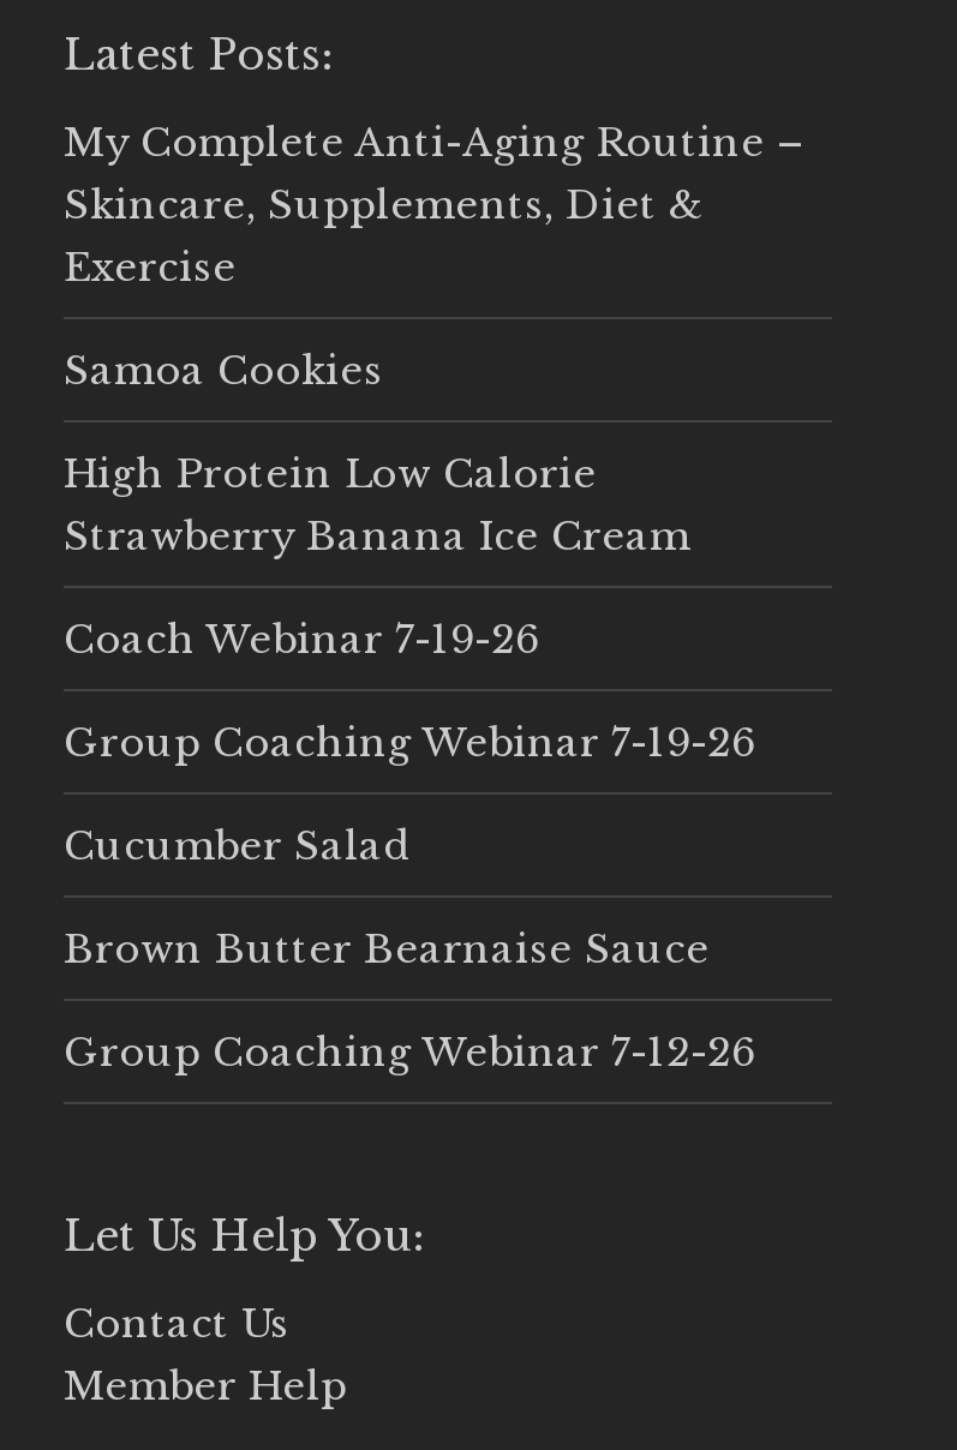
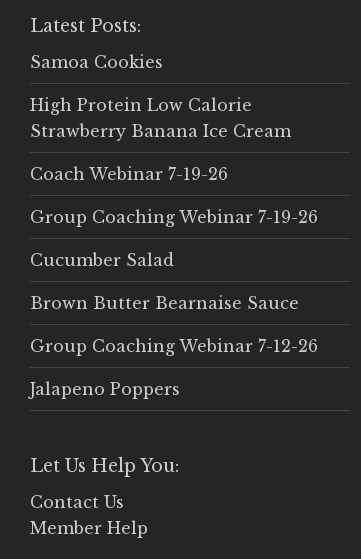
- My Complete Anti-Aging Routine –
- Skincare, Supplements, Diet &
- Exercise

moved up: Samoa Cookies | High Protein Low Calorie | Strawberry Banana Ice Cream | Coach Webinar 7-19-26 | Group Coaching Webinar 7-19-26 | Cucumber Salad | Brown Butter Bearnaise Sauce | Group Coaching Webinar 7-12-26

+ Jalapeno Poppers
